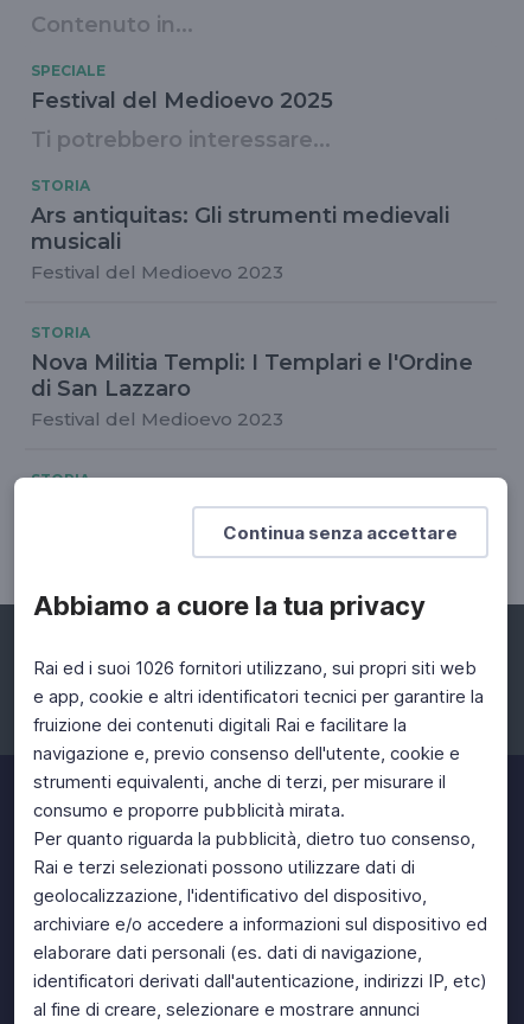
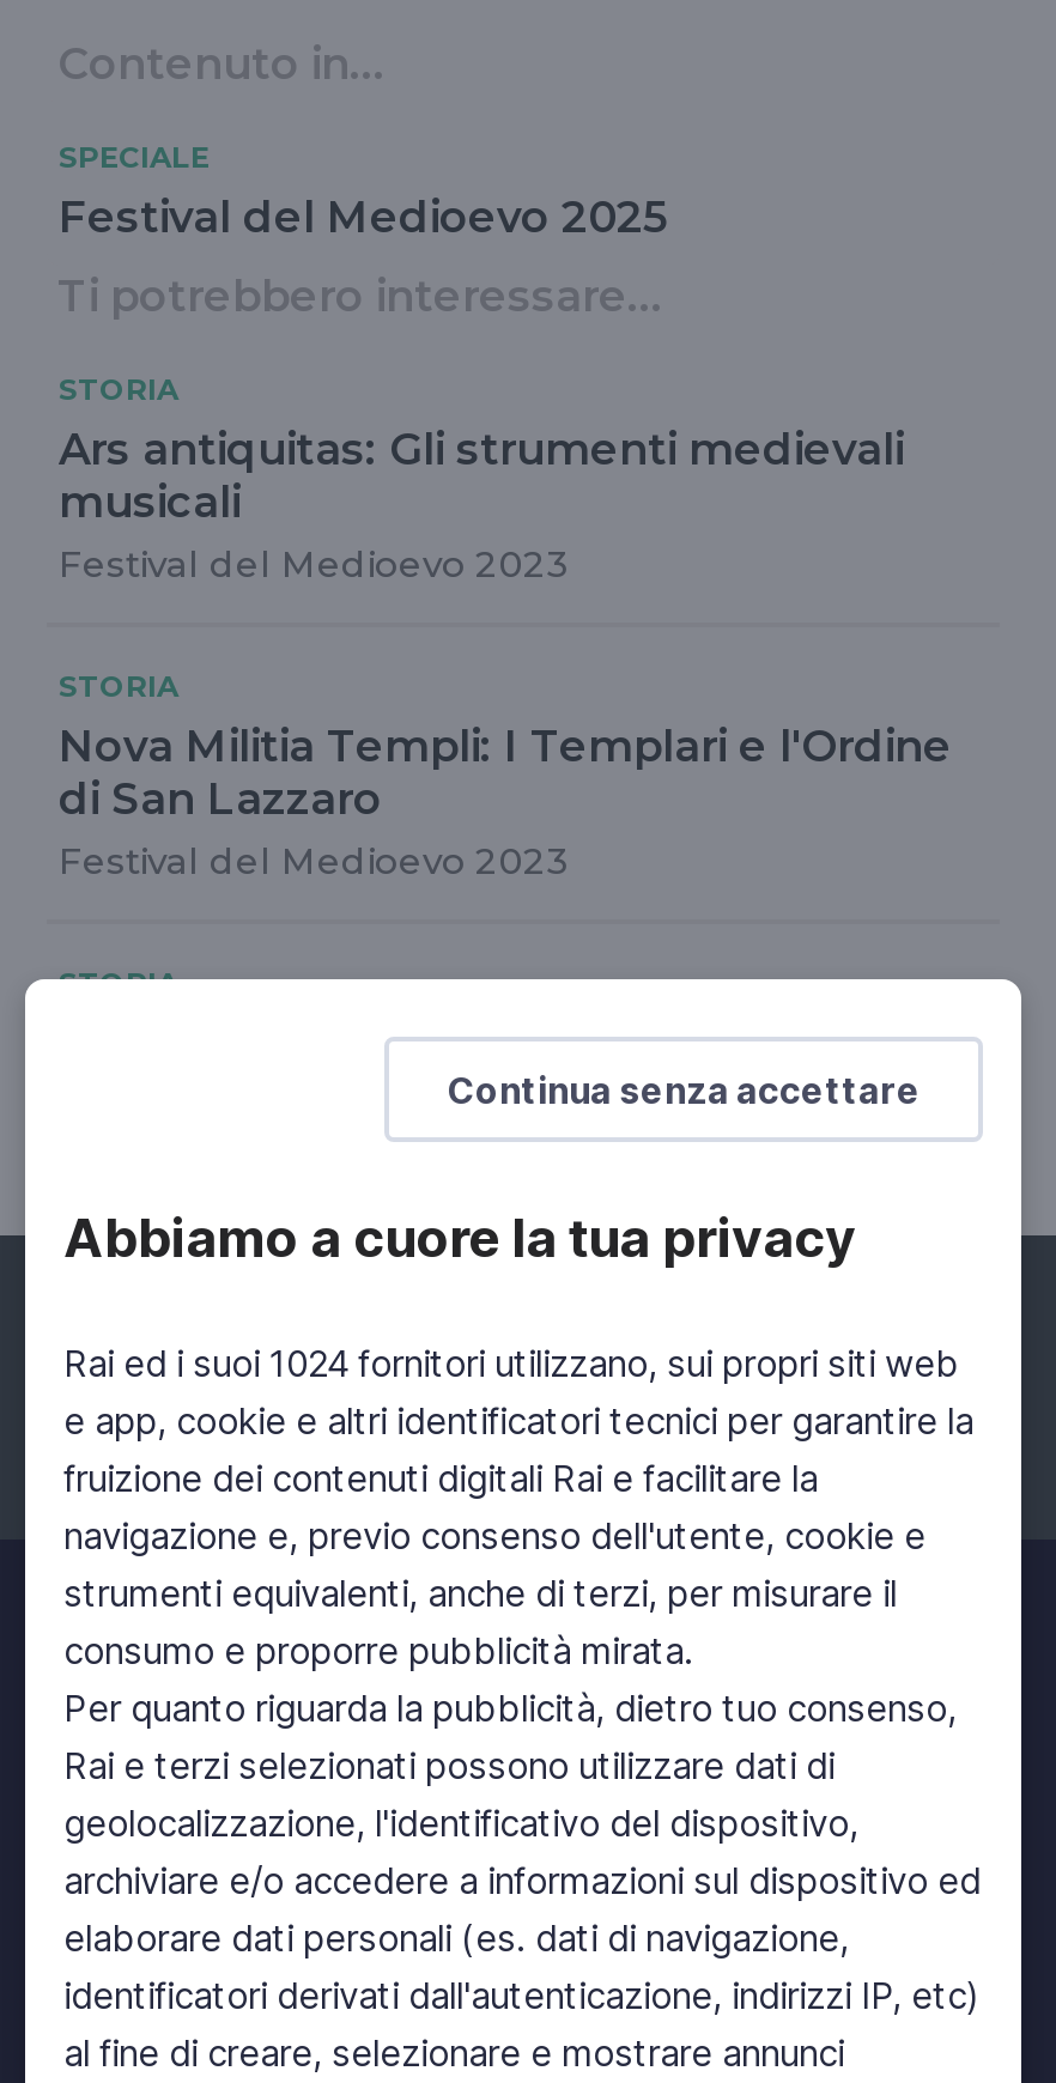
- Rai ed i suoi 1026 fornitori utilizzano, sui propri siti web
+ Rai ed i suoi 1024 fornitori utilizzano, sui propri siti web
